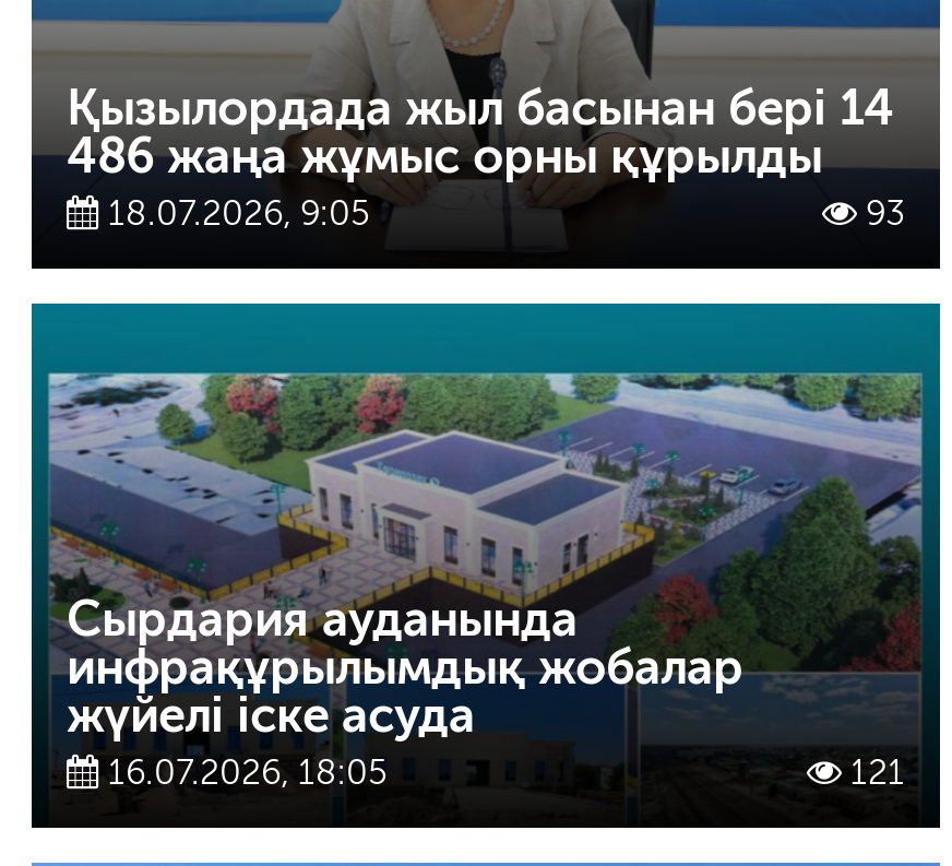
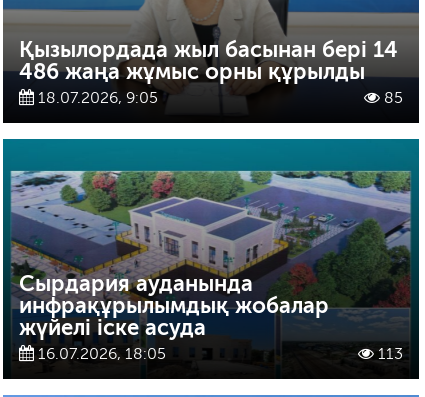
- 93
+ 85

- 121
+ 113
